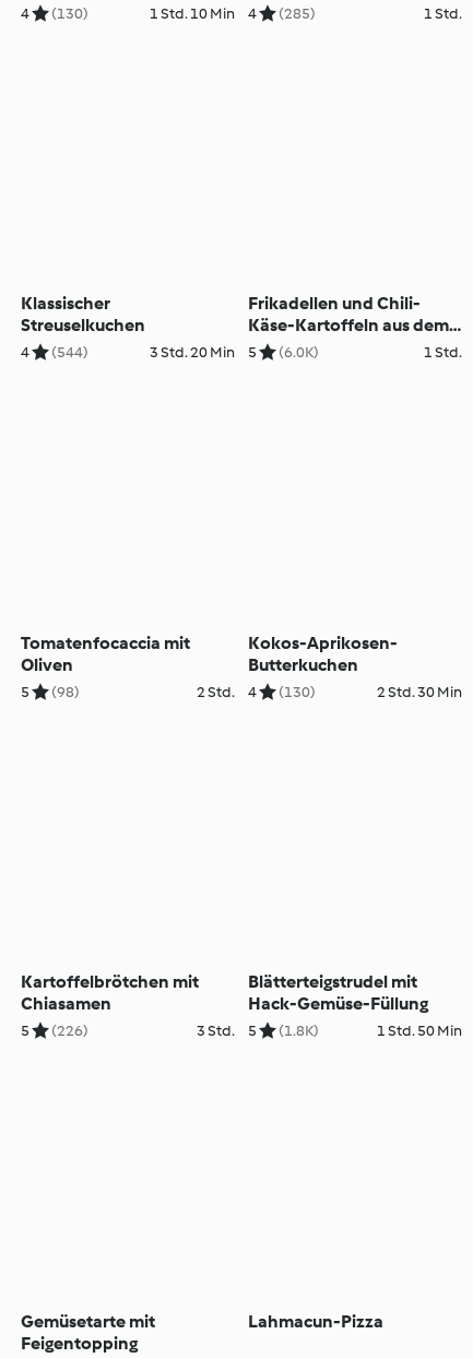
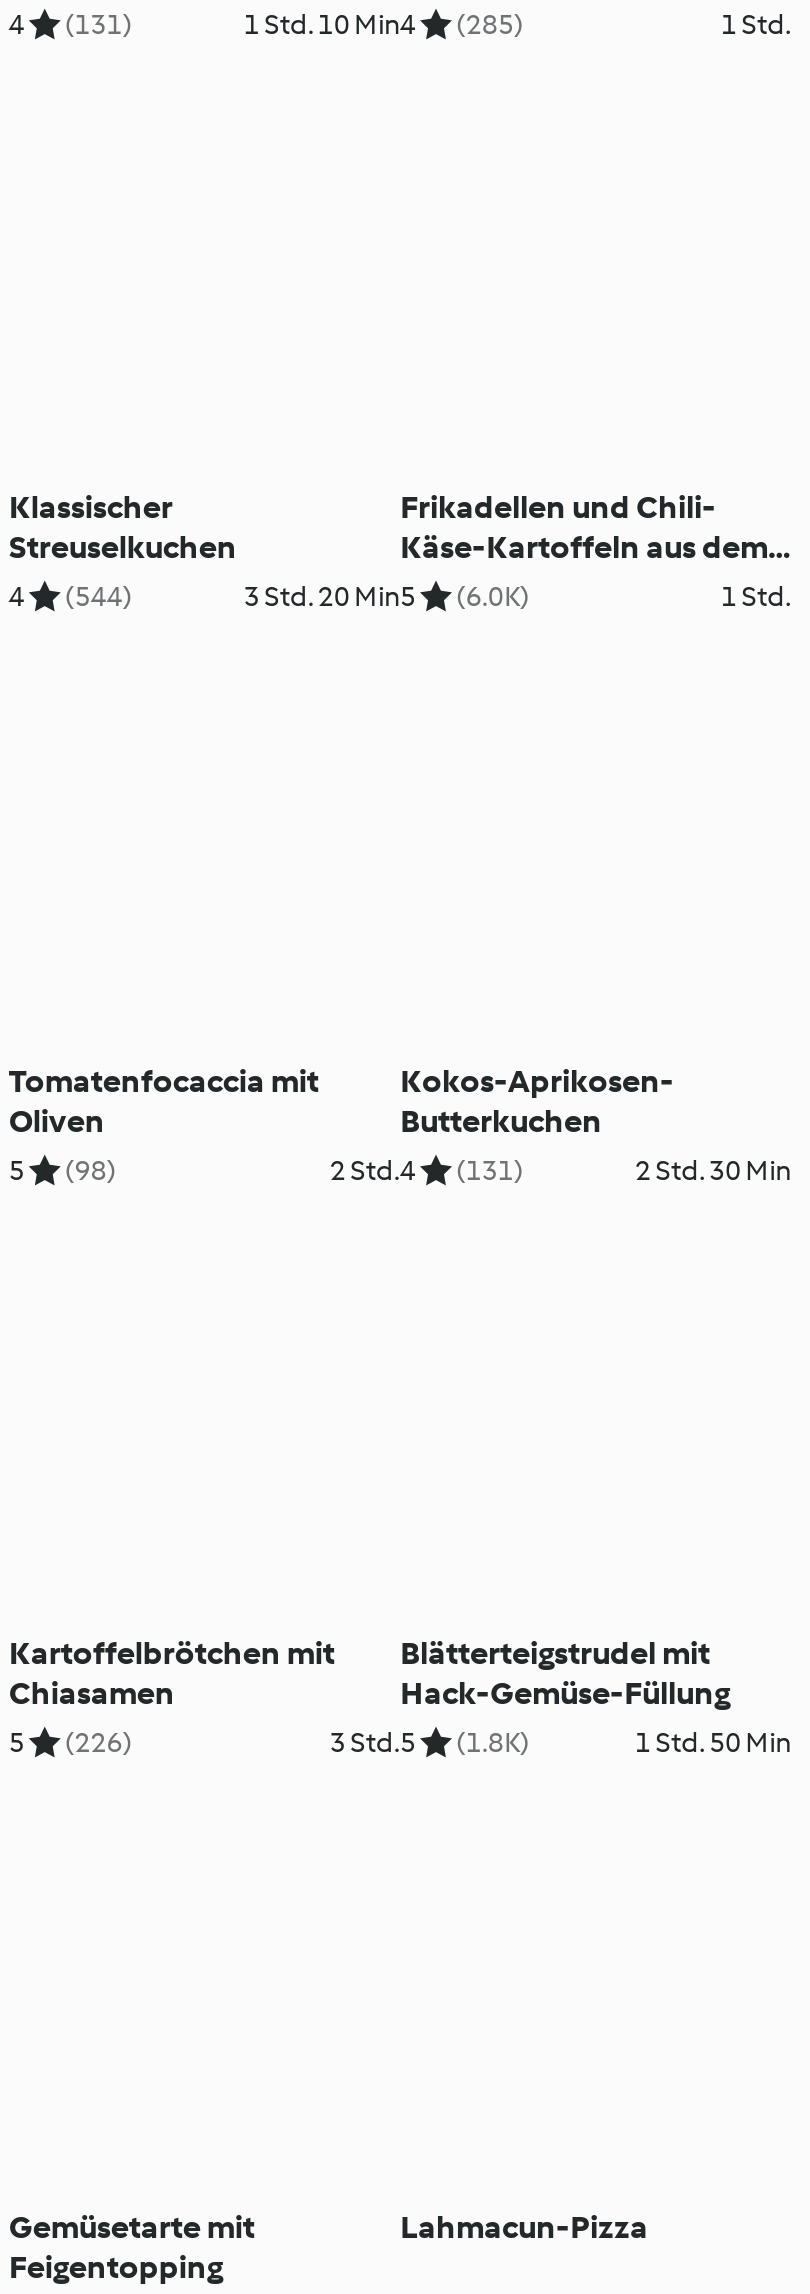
- 4 (130)
+ 4 (131)

- 2 Std. 4 (130)
+ 2 Std. 4 (131)
